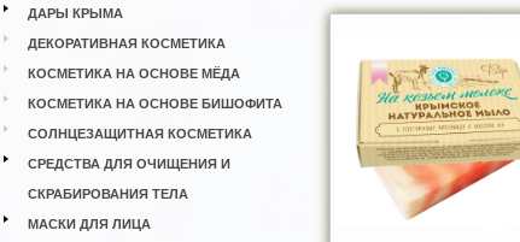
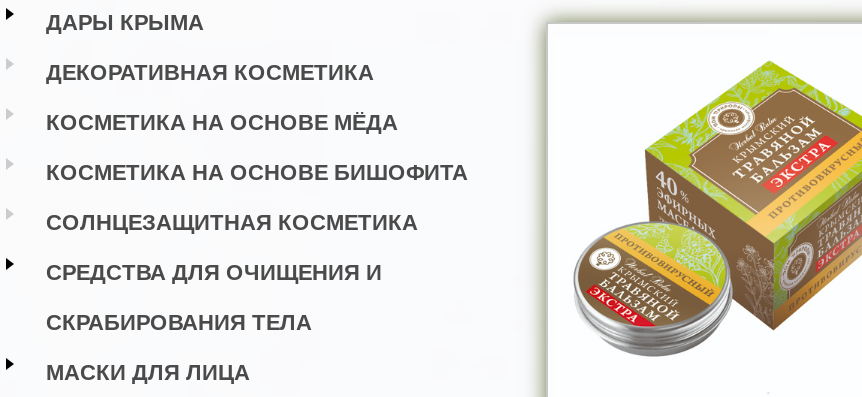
- [image]
+ [image]
